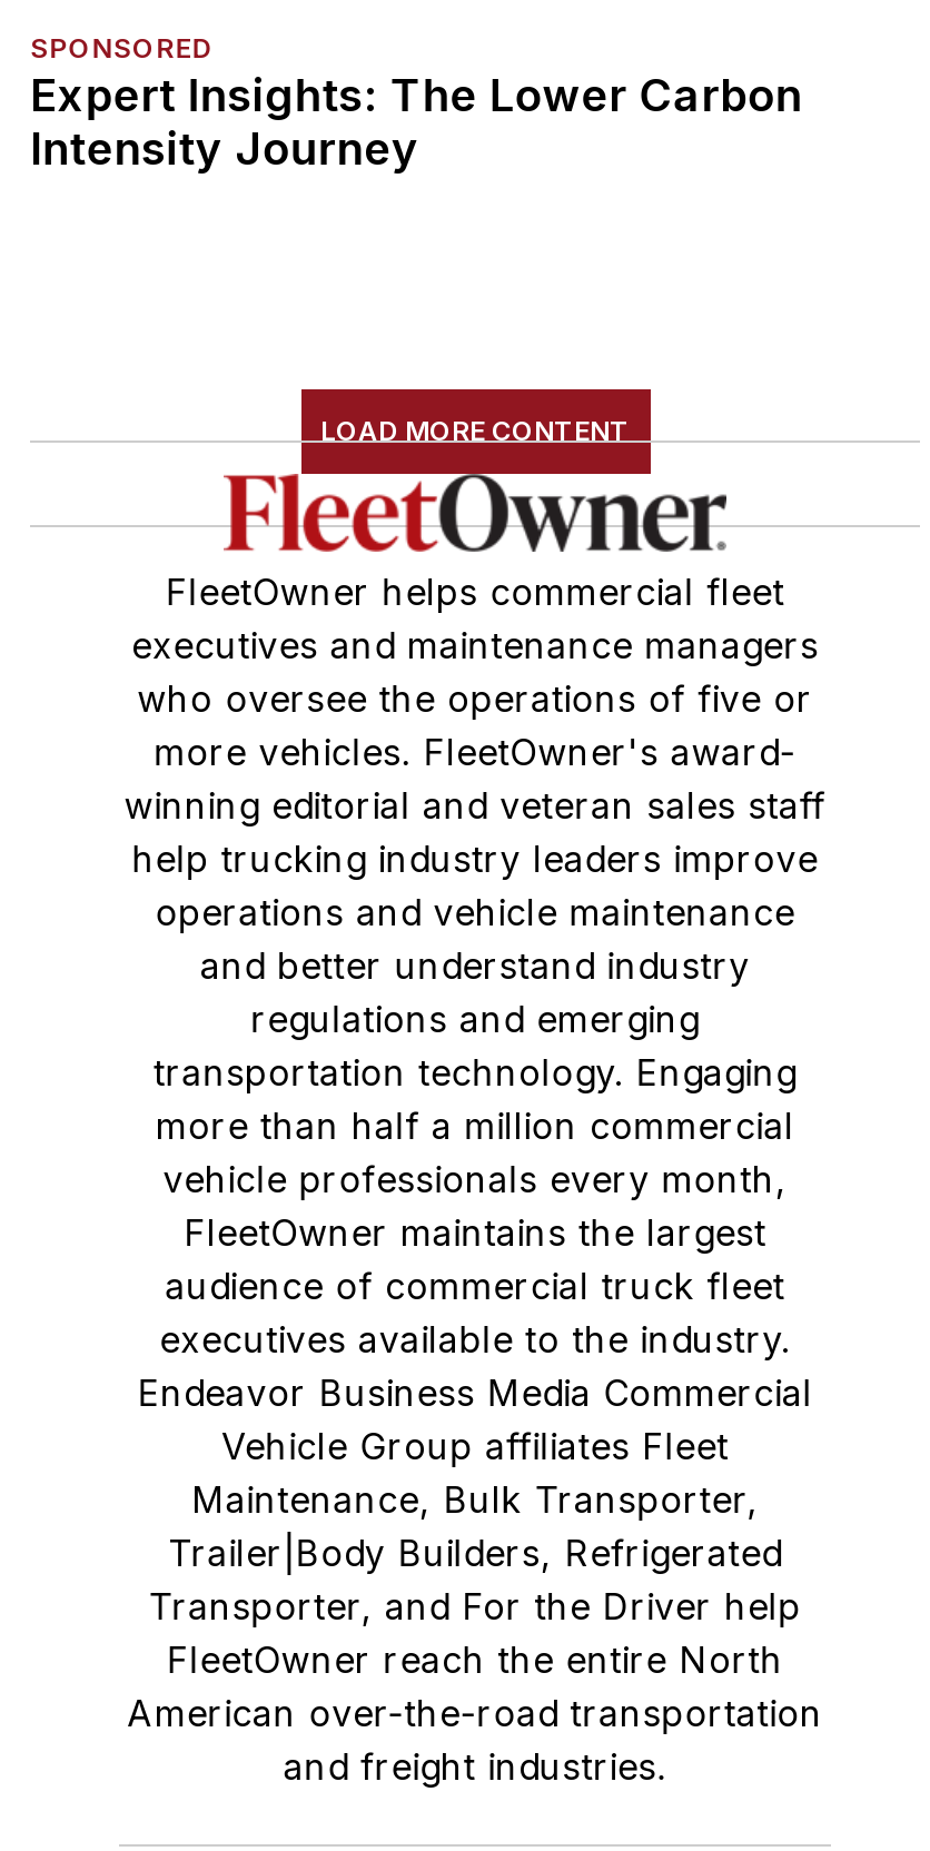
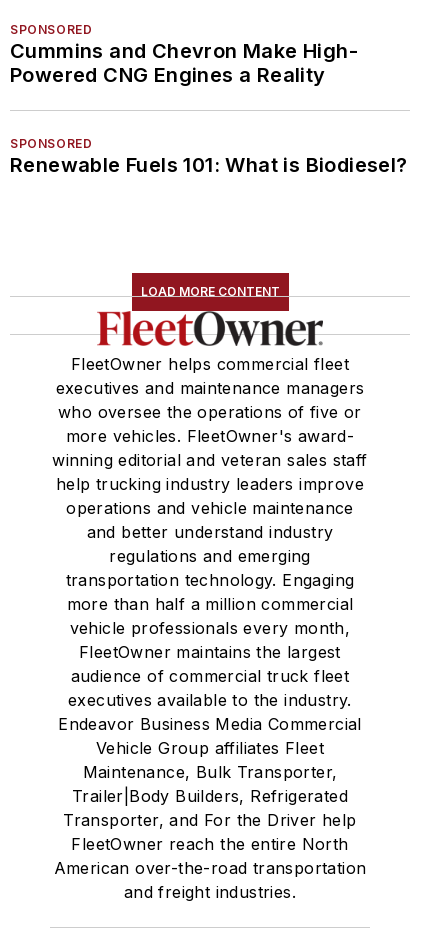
- Expert Insights: The Lower Carbon
- Intensity Journey
+ Cummins and Chevron Make High-
+ Powered CNG Engines a Reality
+ SPONSORED
+ Renewable Fuels 101: What is Biodiesel?
